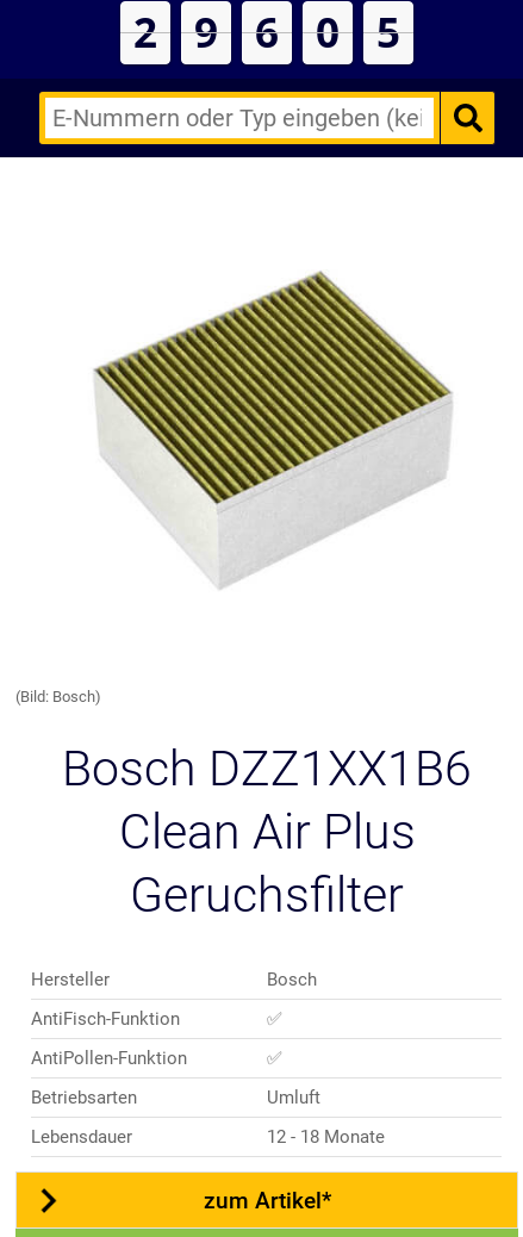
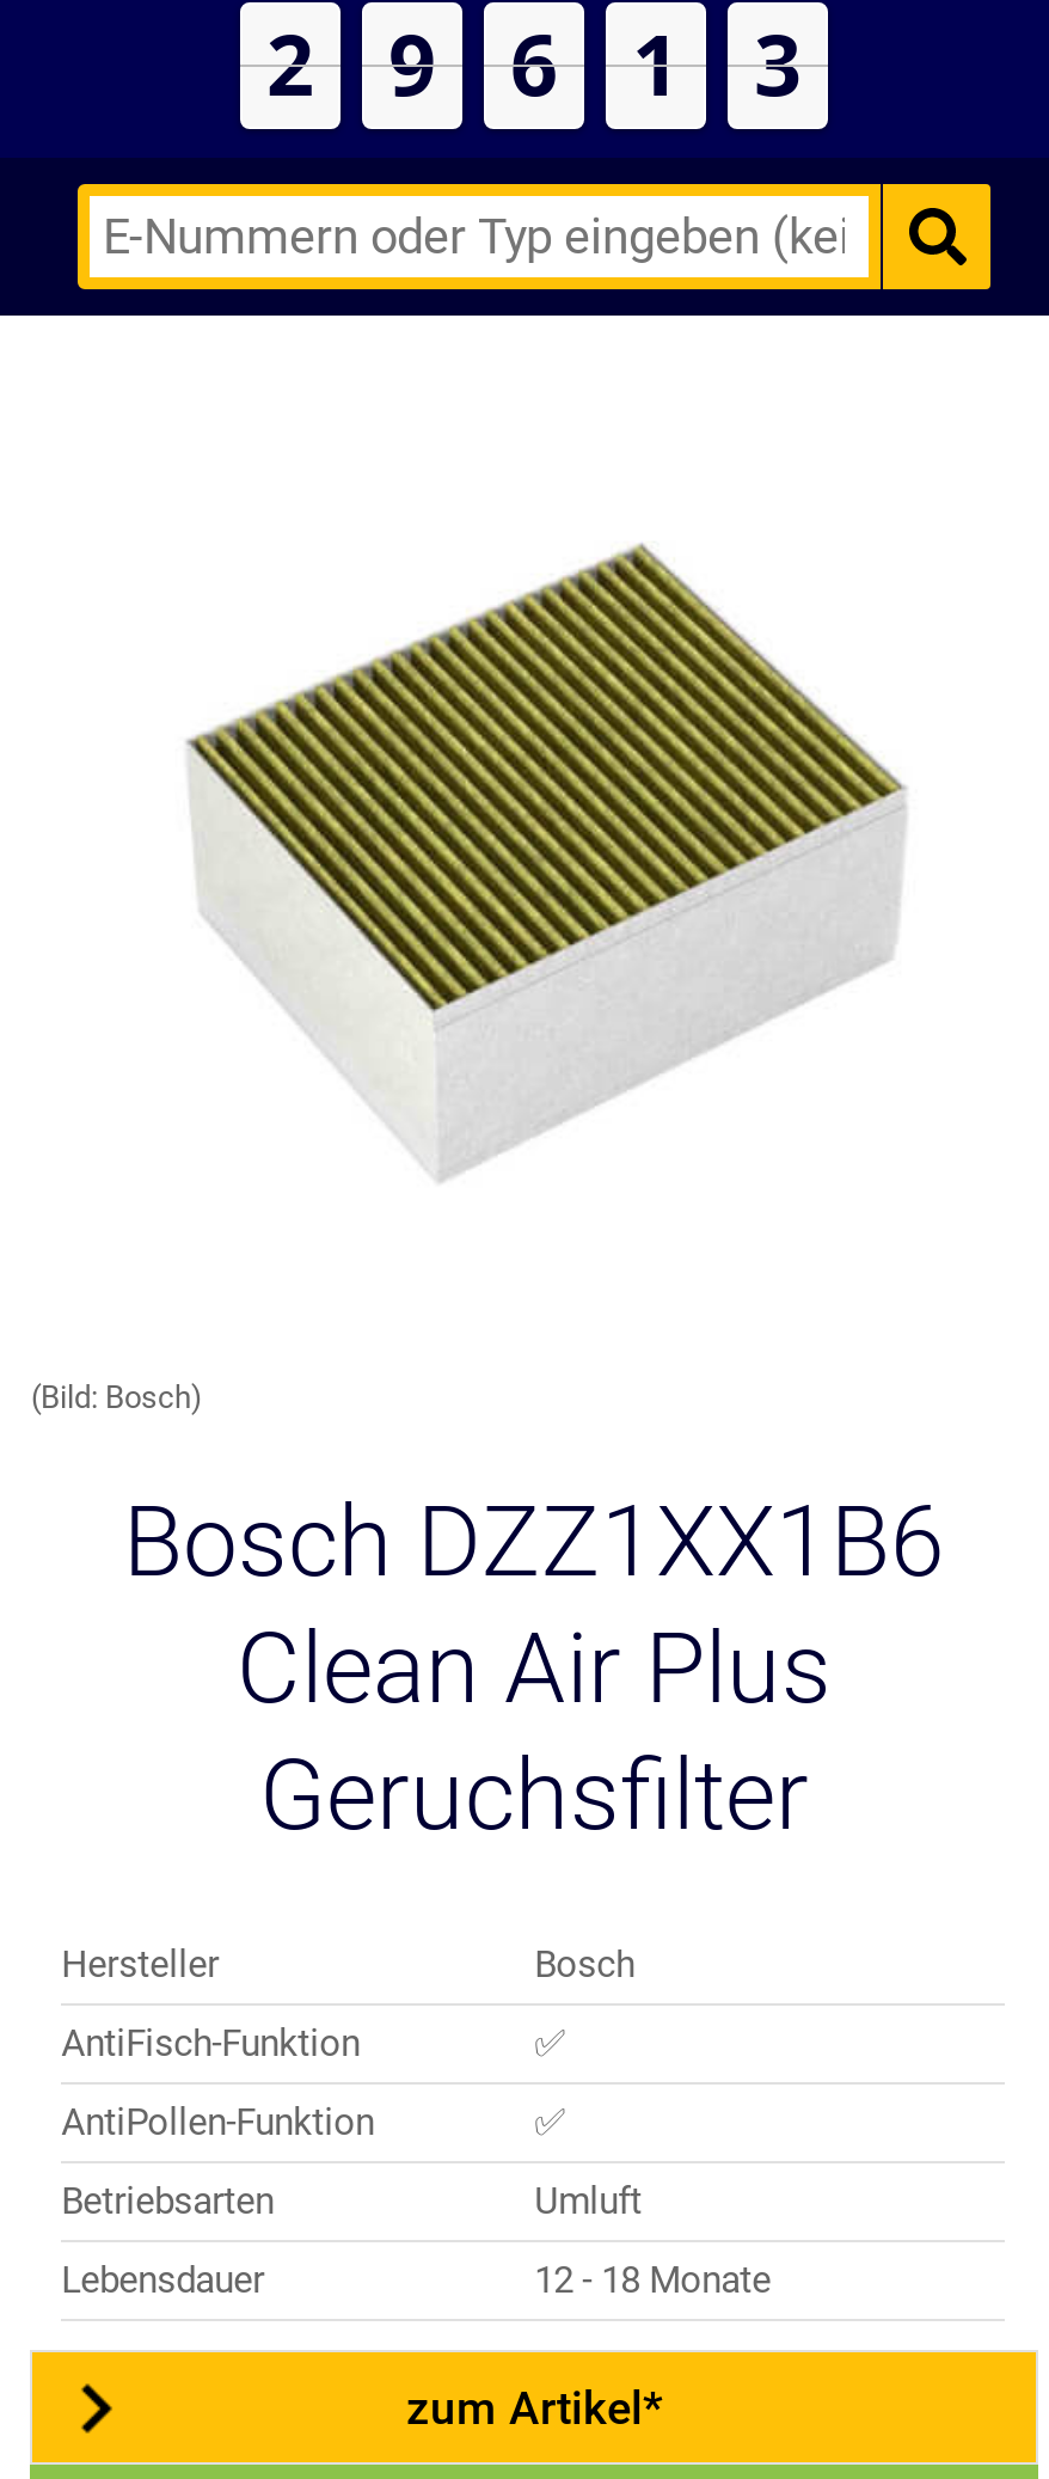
- 0
+ 1

- 5
+ 3
